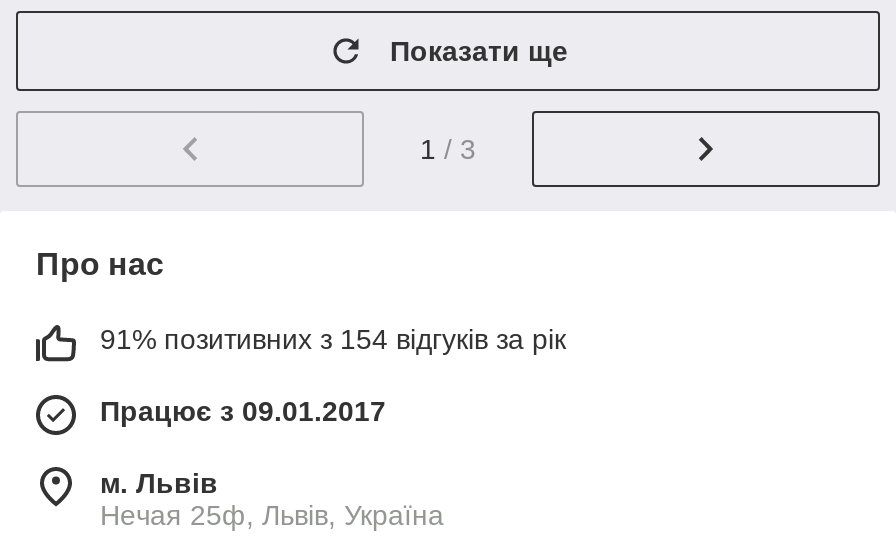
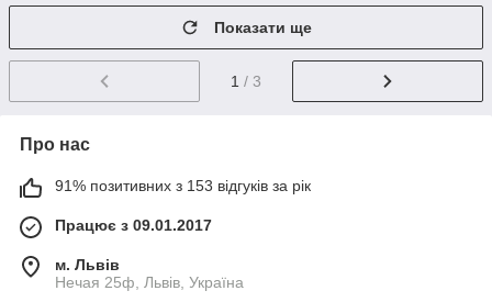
- 91% позитивних з 154 відгуків за рік
+ 91% позитивних з 153 відгуків за рік
